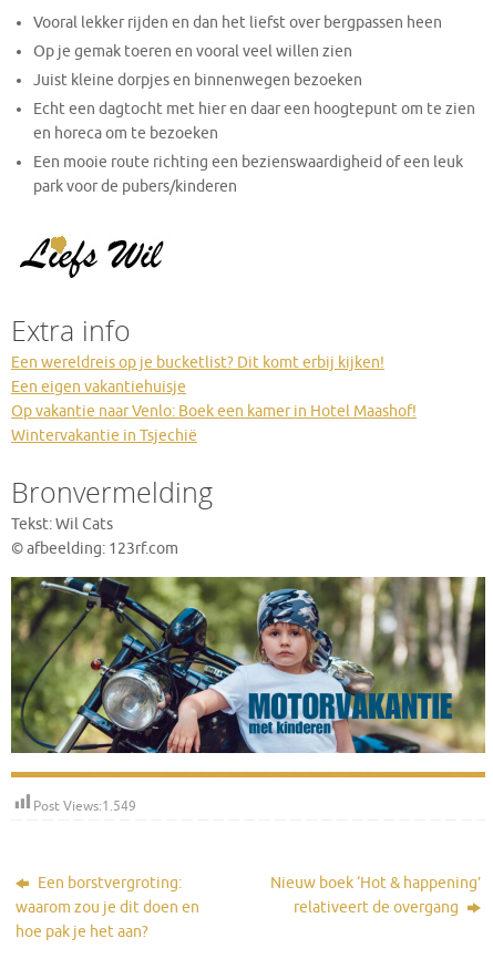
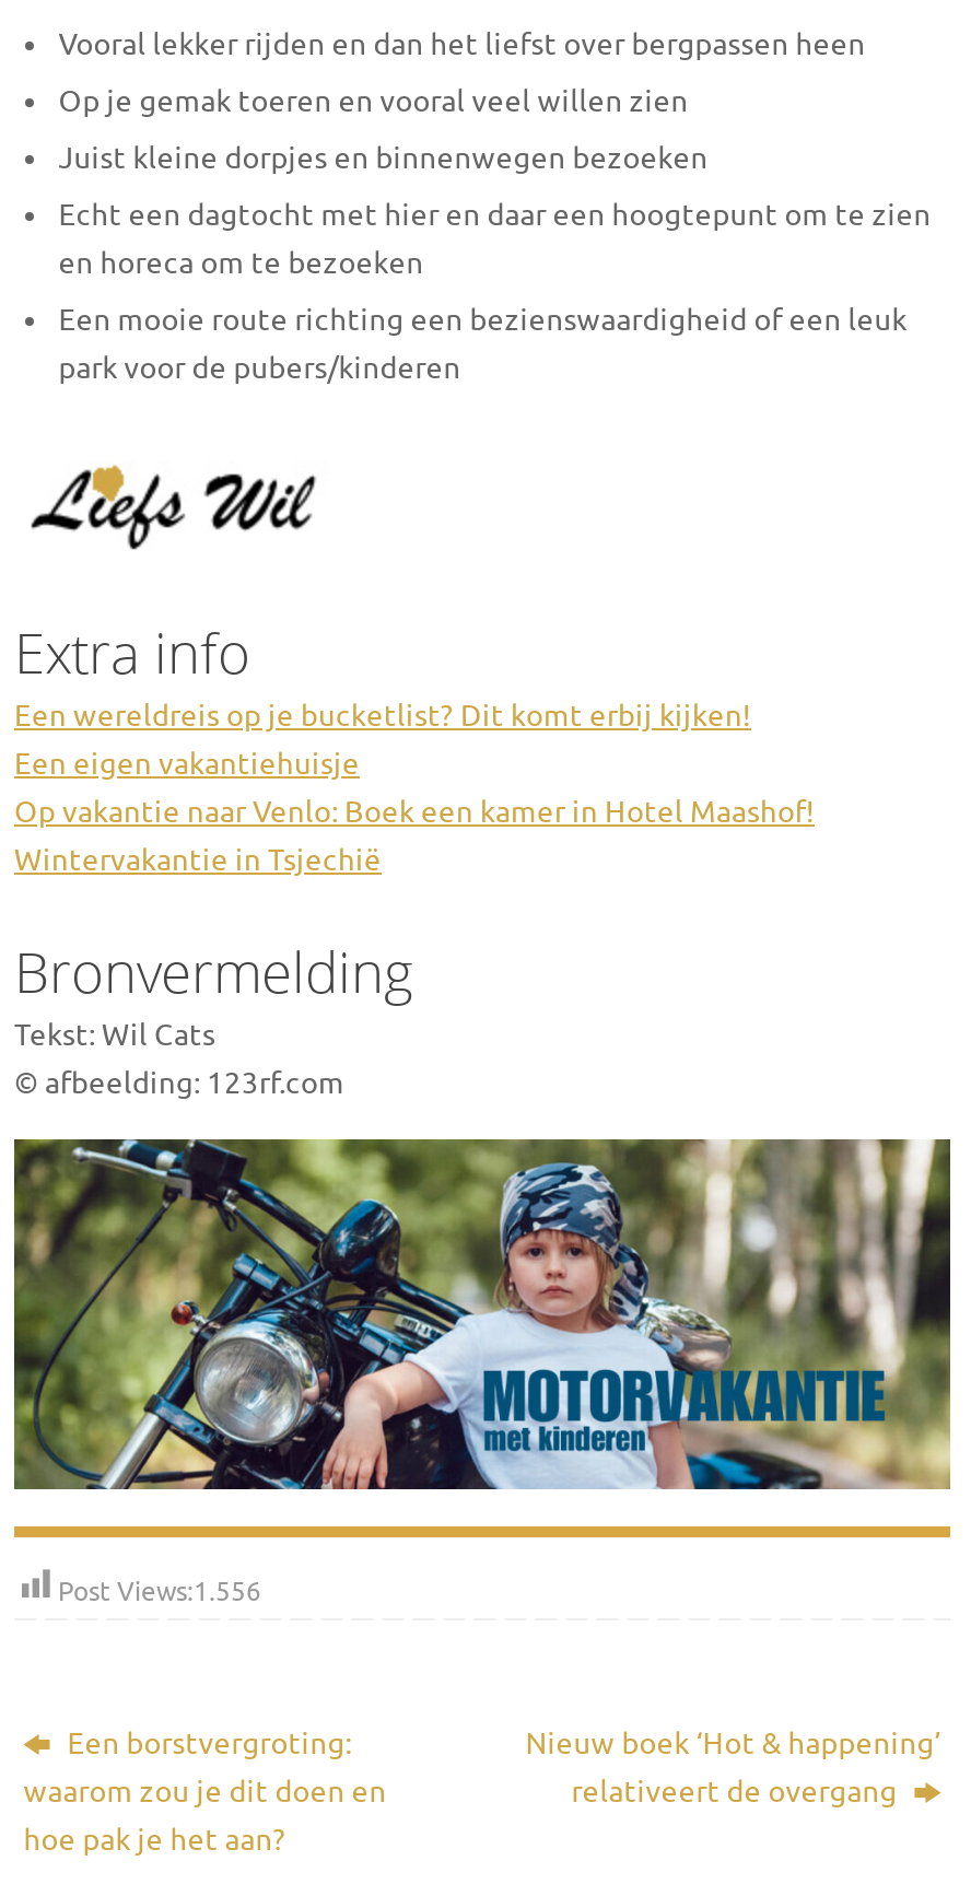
- Post Views:1.549
+ Post Views:1.556
